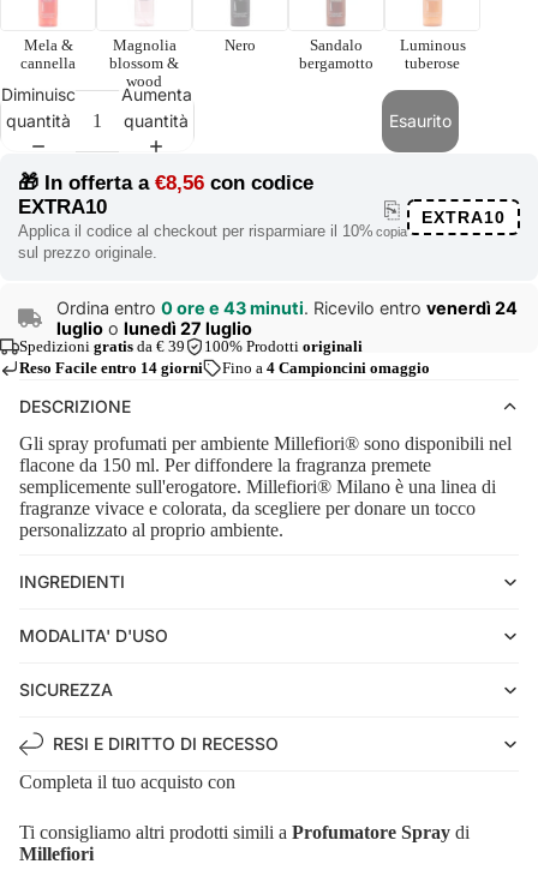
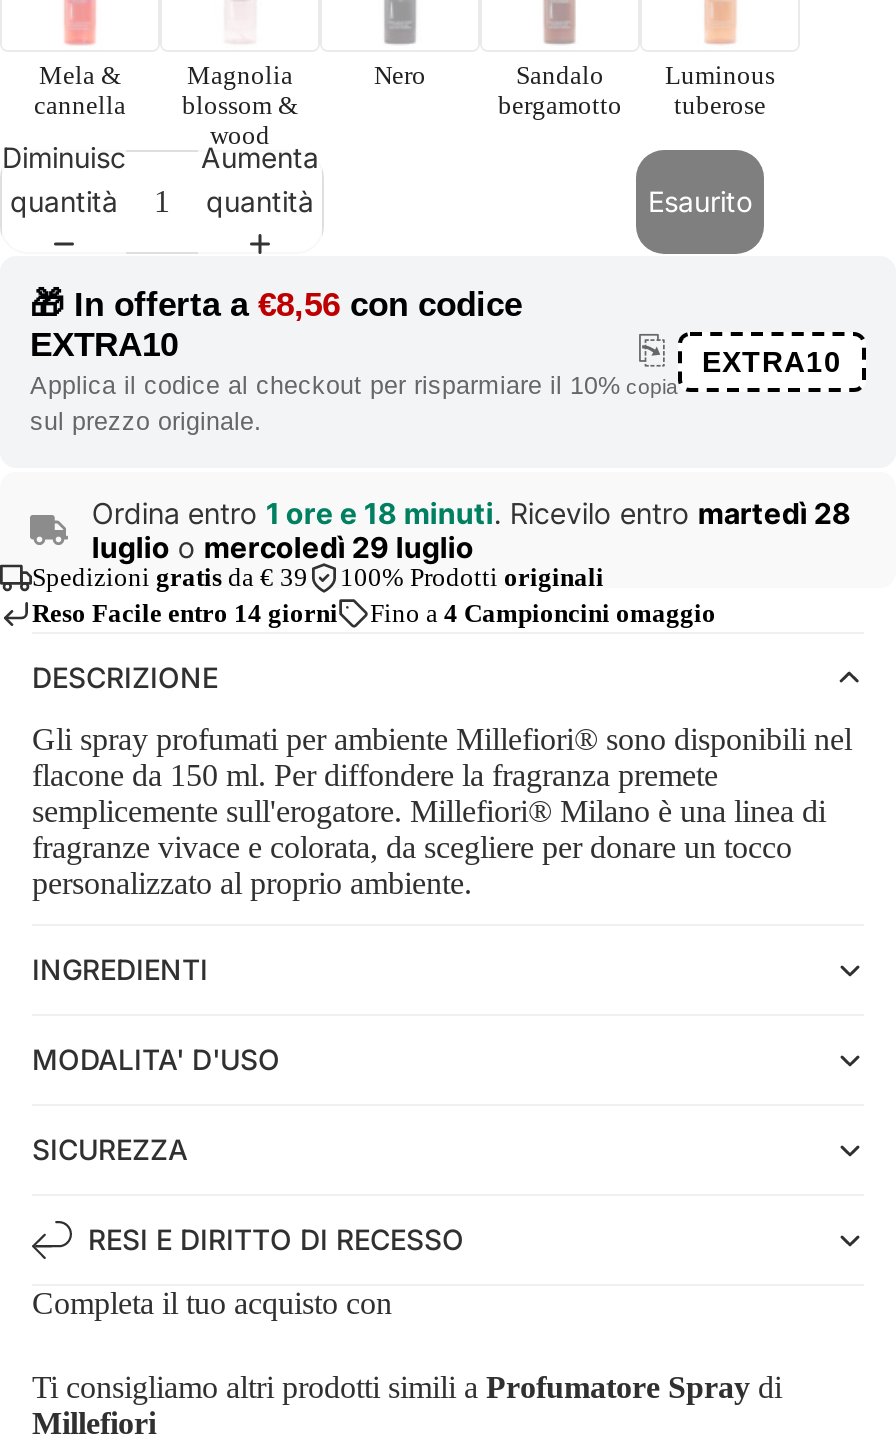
- Ordina entro 0 ore e 43 minuti. Ricevilo entro venerdì 24
+ Ordina entro 1 ore e 18 minuti. Ricevilo entro martedì 28

- luglio o lunedì 27 luglio
+ luglio o mercoledì 29 luglio
